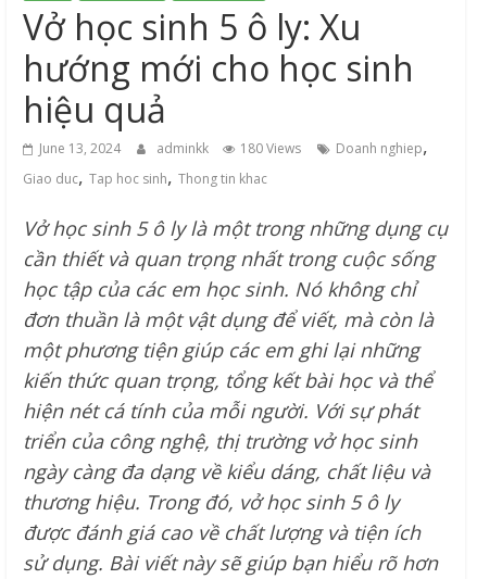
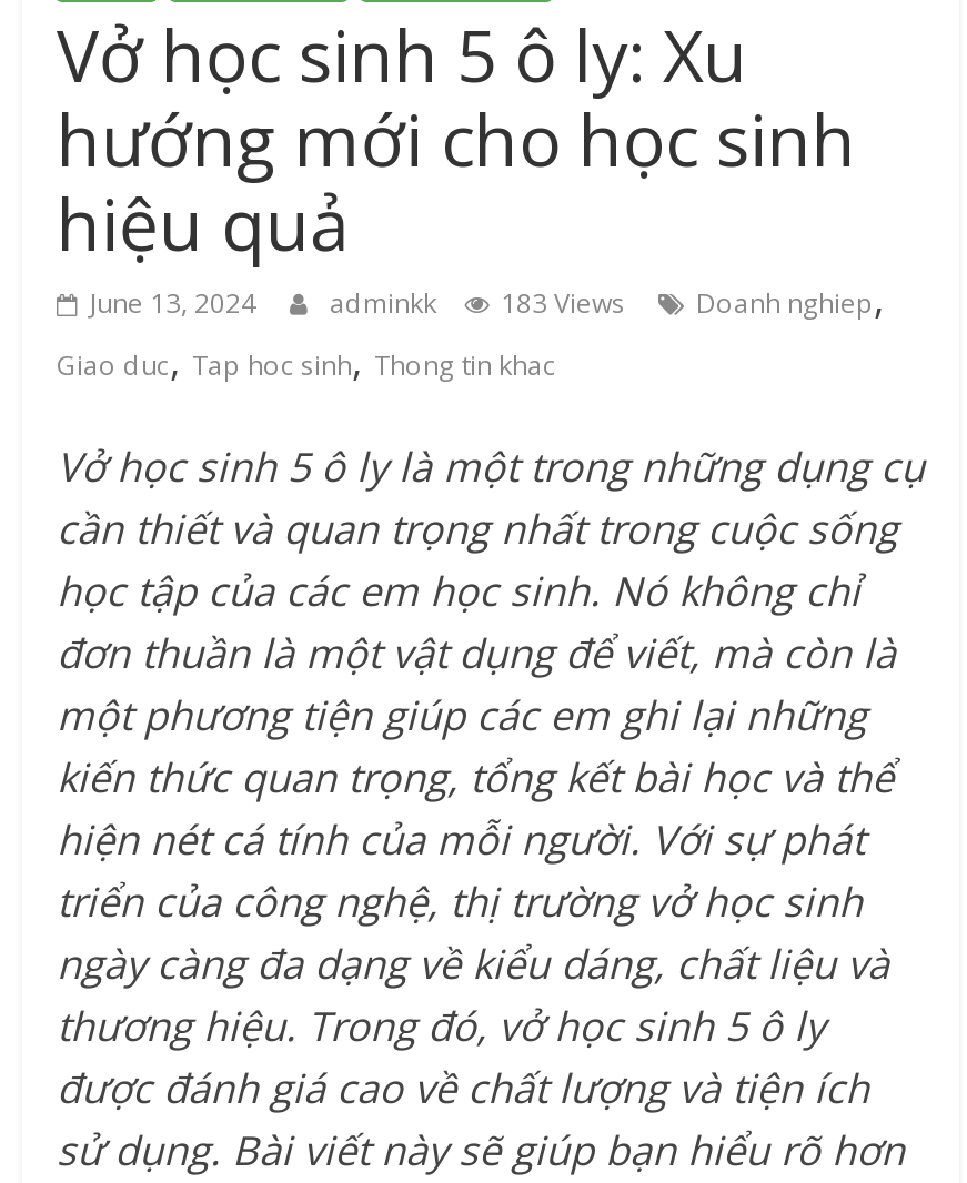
- June 13, 2024 adminkk 180 Views Doanh nghiep,
+ June 13, 2024 adminkk 183 Views Doanh nghiep,
